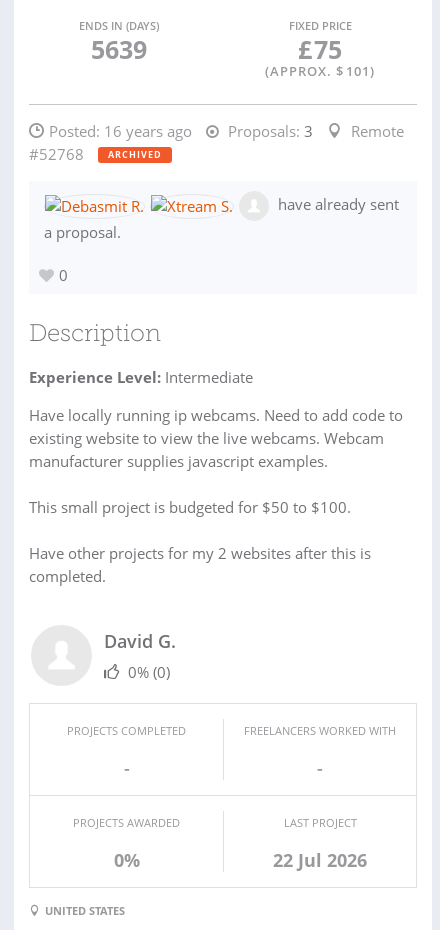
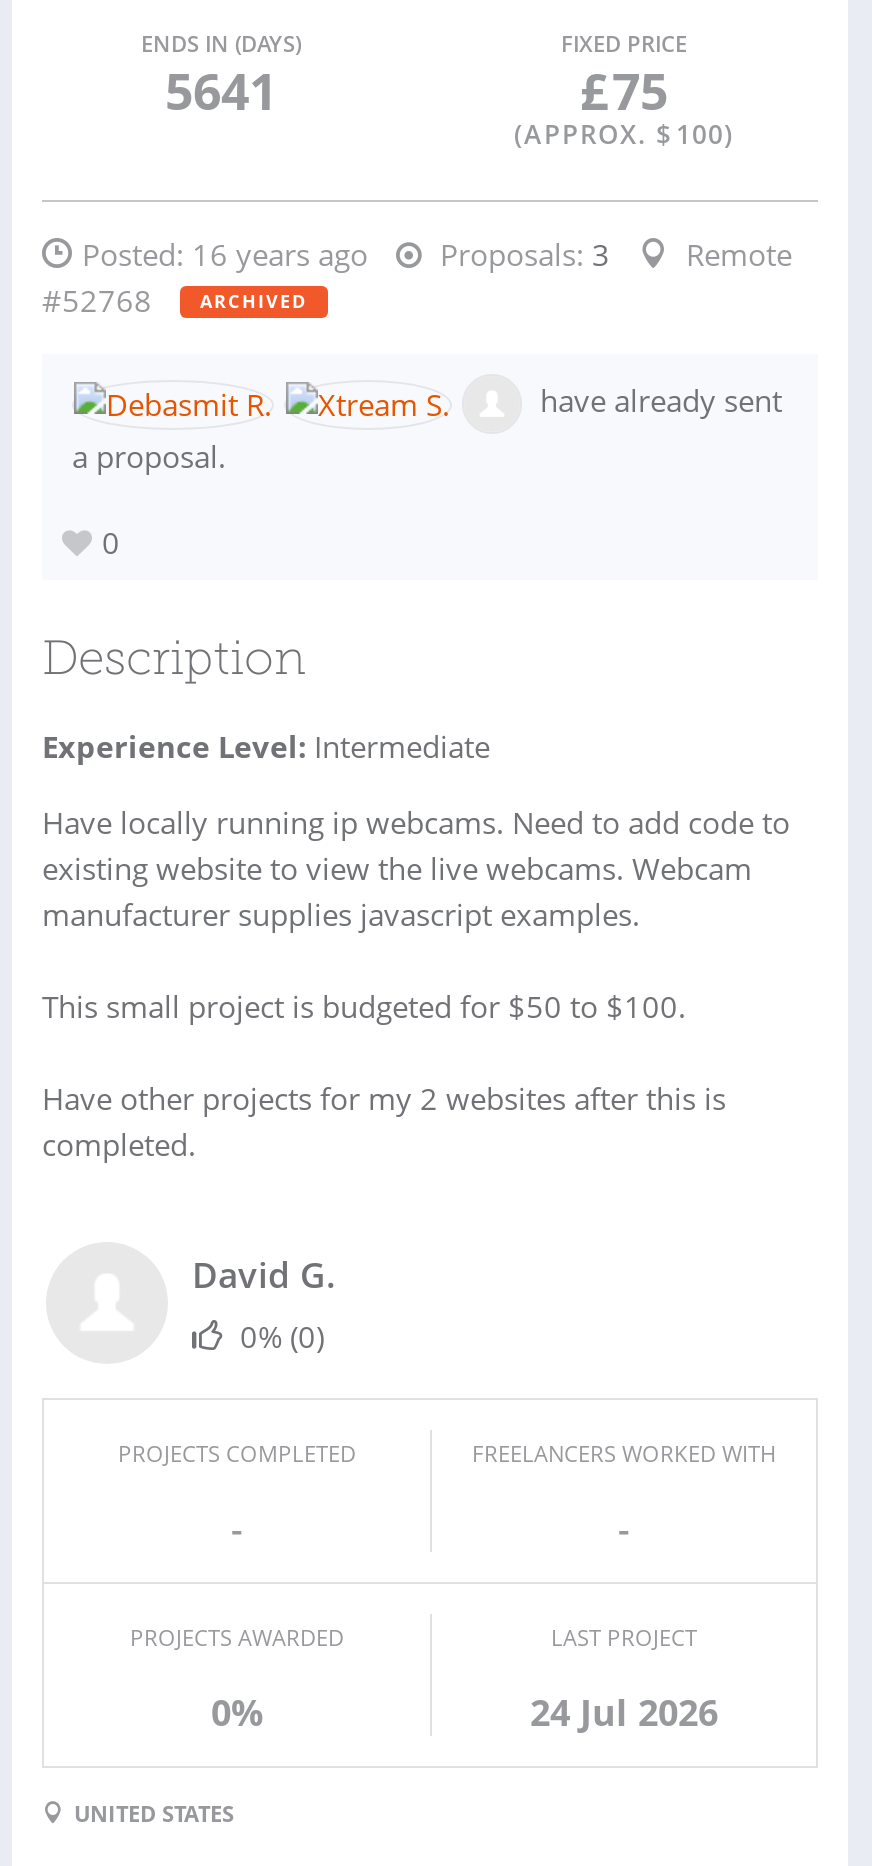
- 5639
+ 5641

- (APPROX. $ 101)
+ (APPROX. $ 100)

- 22 Jul 2026
+ 24 Jul 2026
